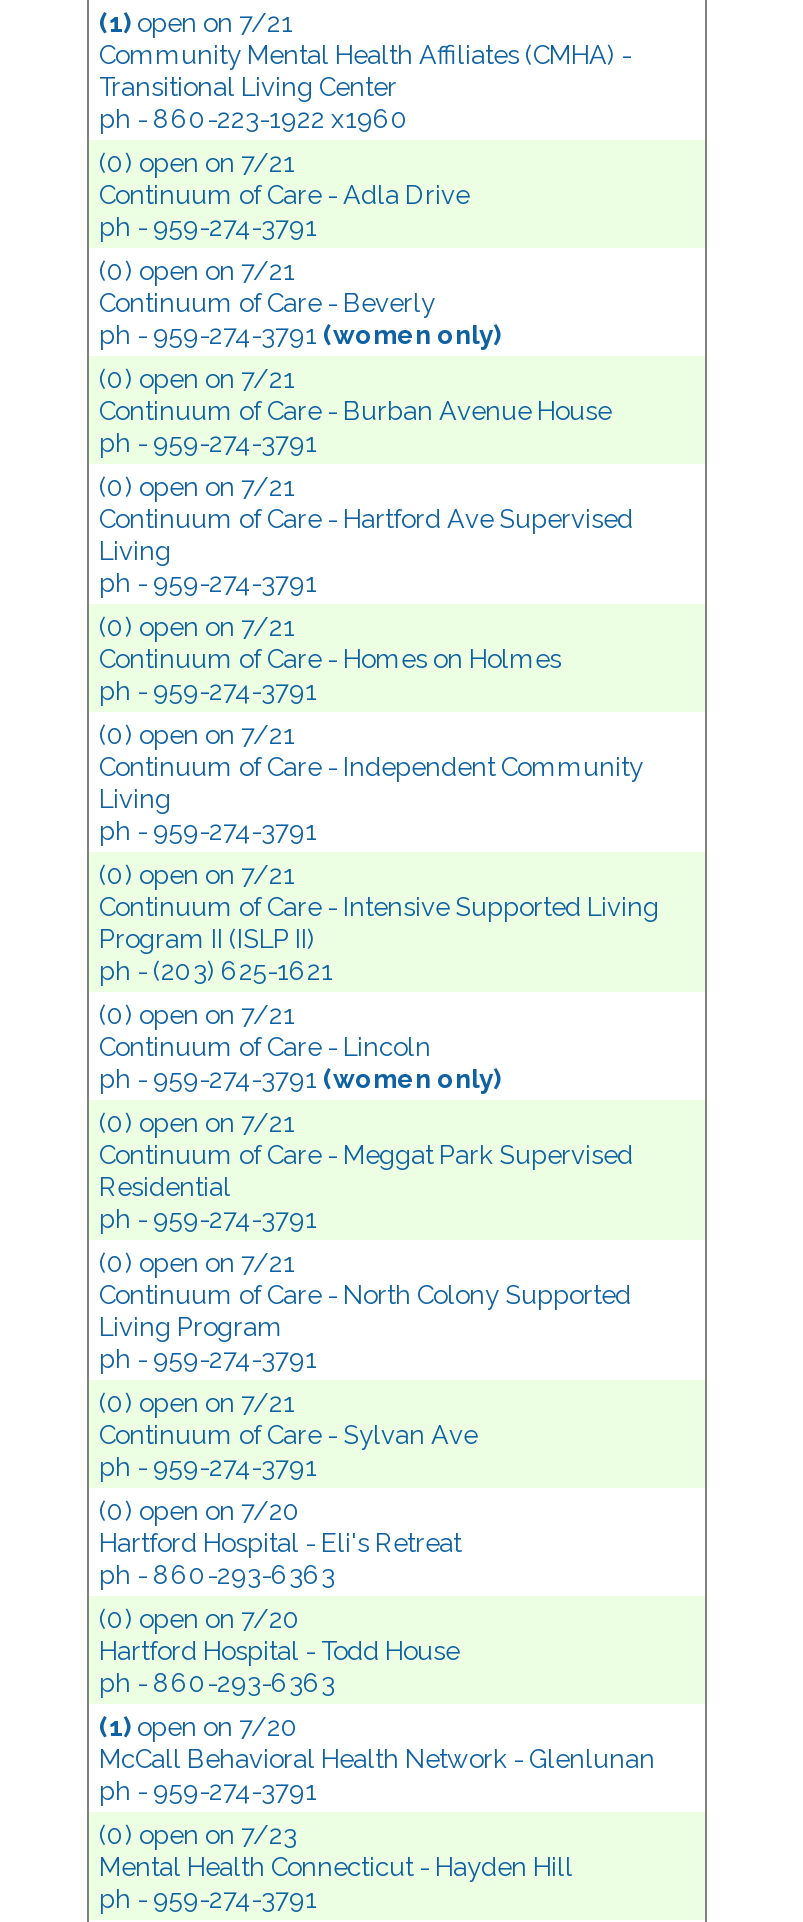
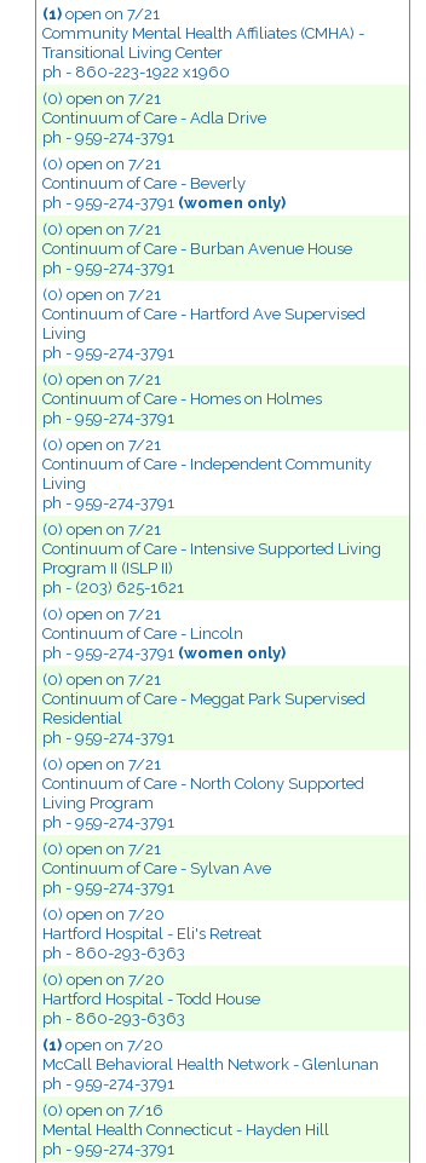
- (0) open on 7/23
+ (0) open on 7/16
